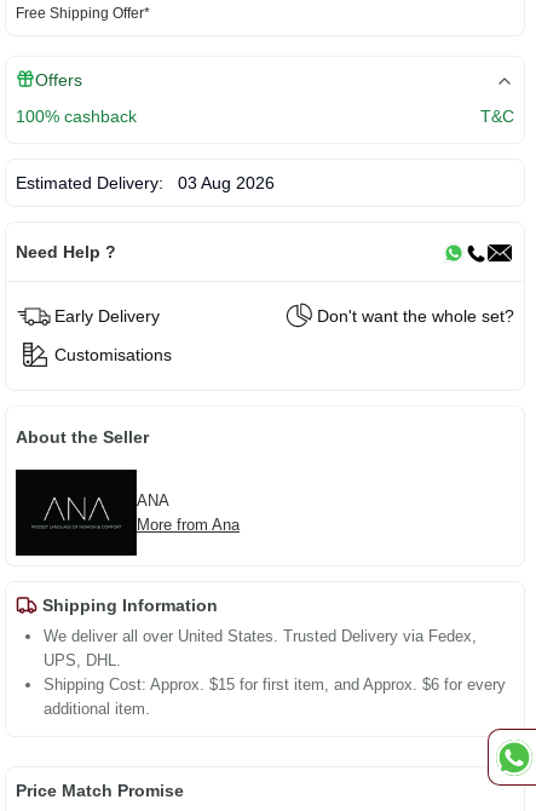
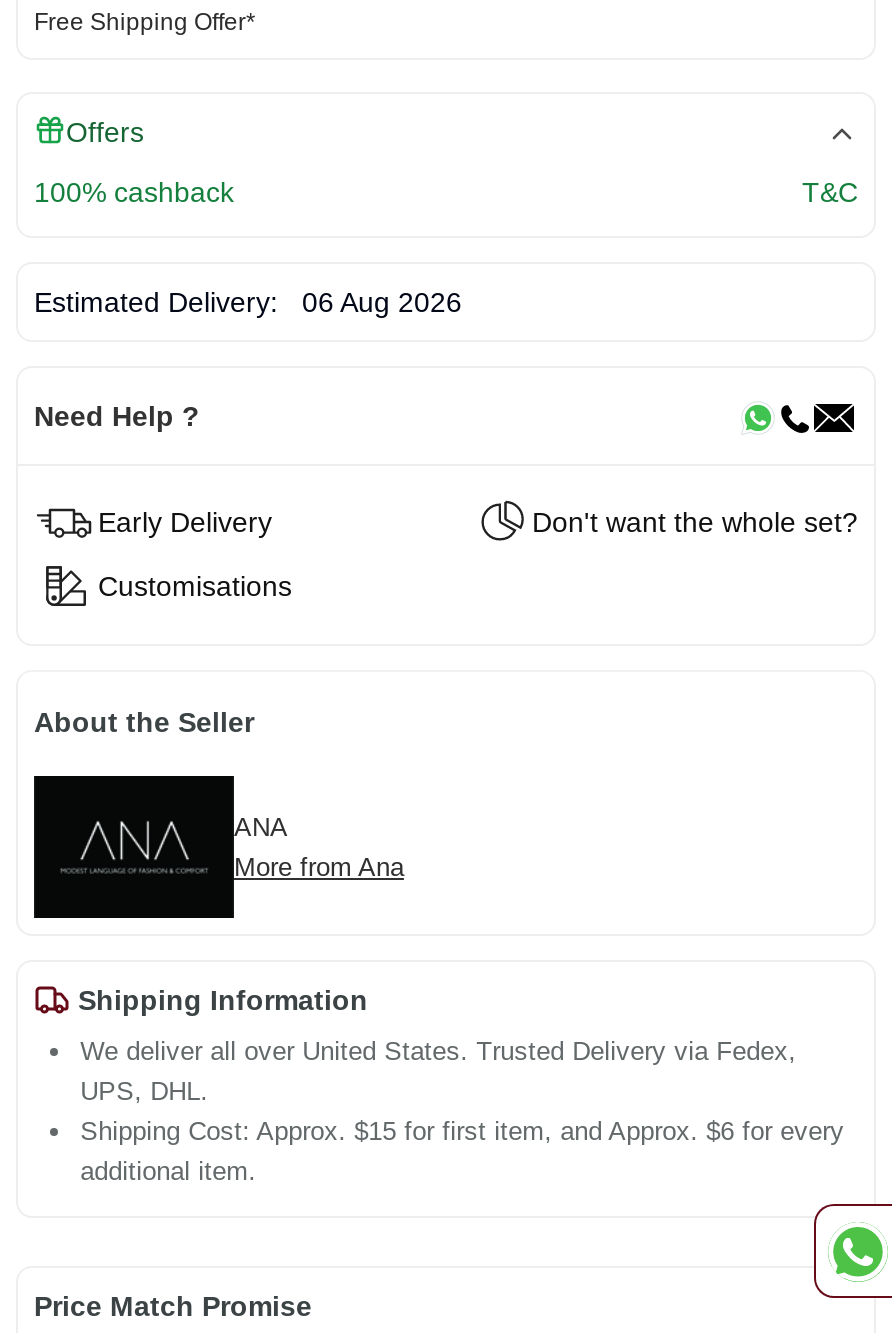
- Estimated Delivery: 03 Aug 2026
+ Estimated Delivery: 06 Aug 2026
